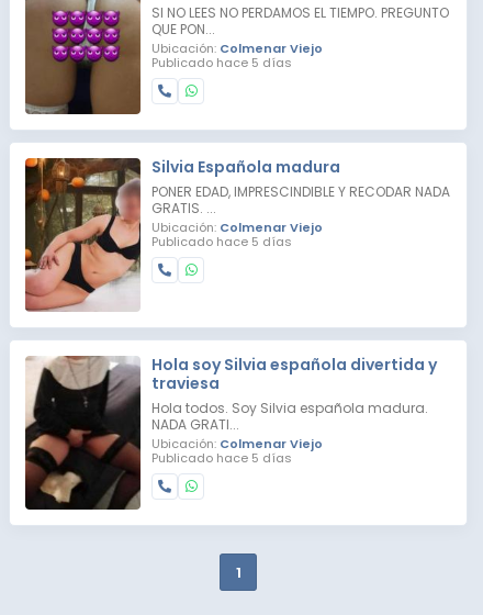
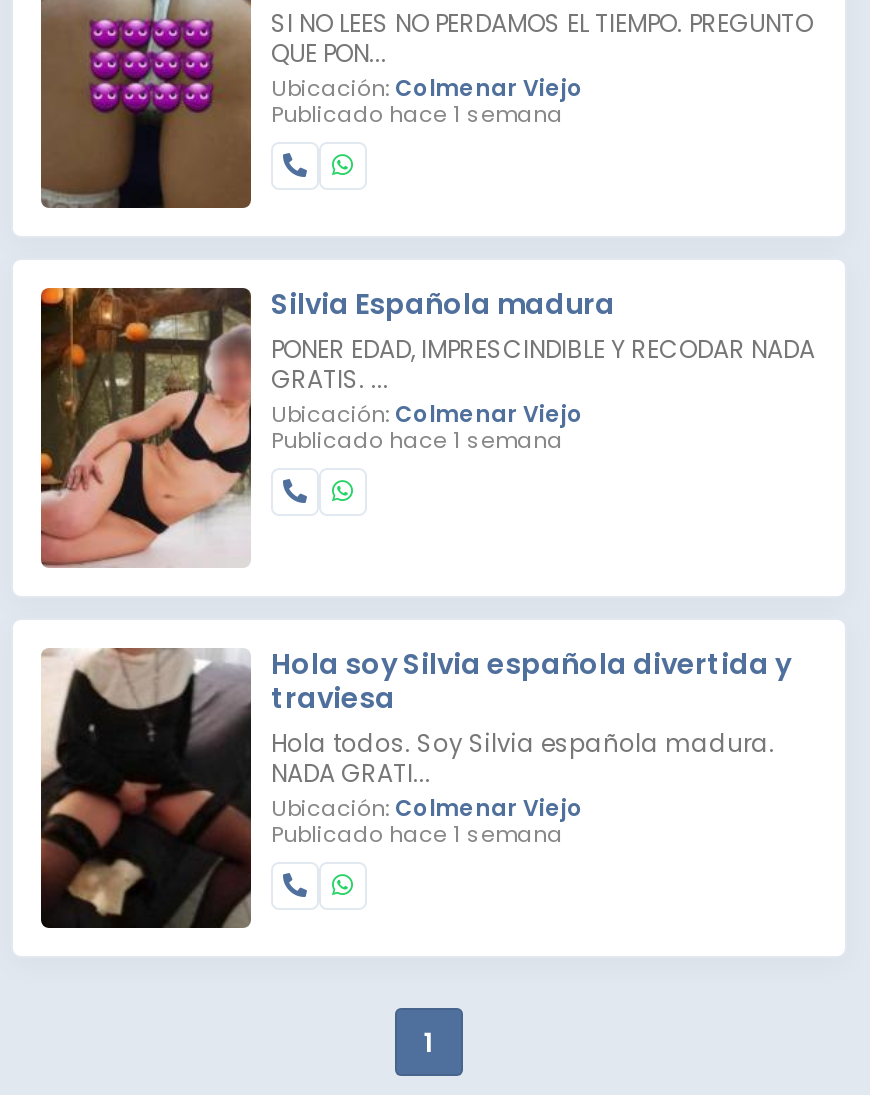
- Publicado hace 5 días
+ Publicado hace 1 semana

- Publicado hace 5 días
+ Publicado hace 1 semana

- Publicado hace 5 días
+ Publicado hace 1 semana
